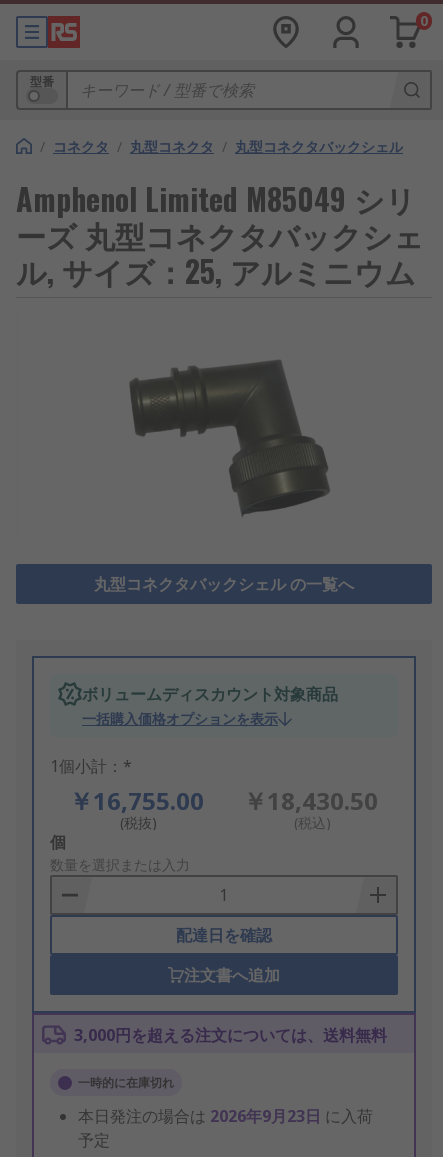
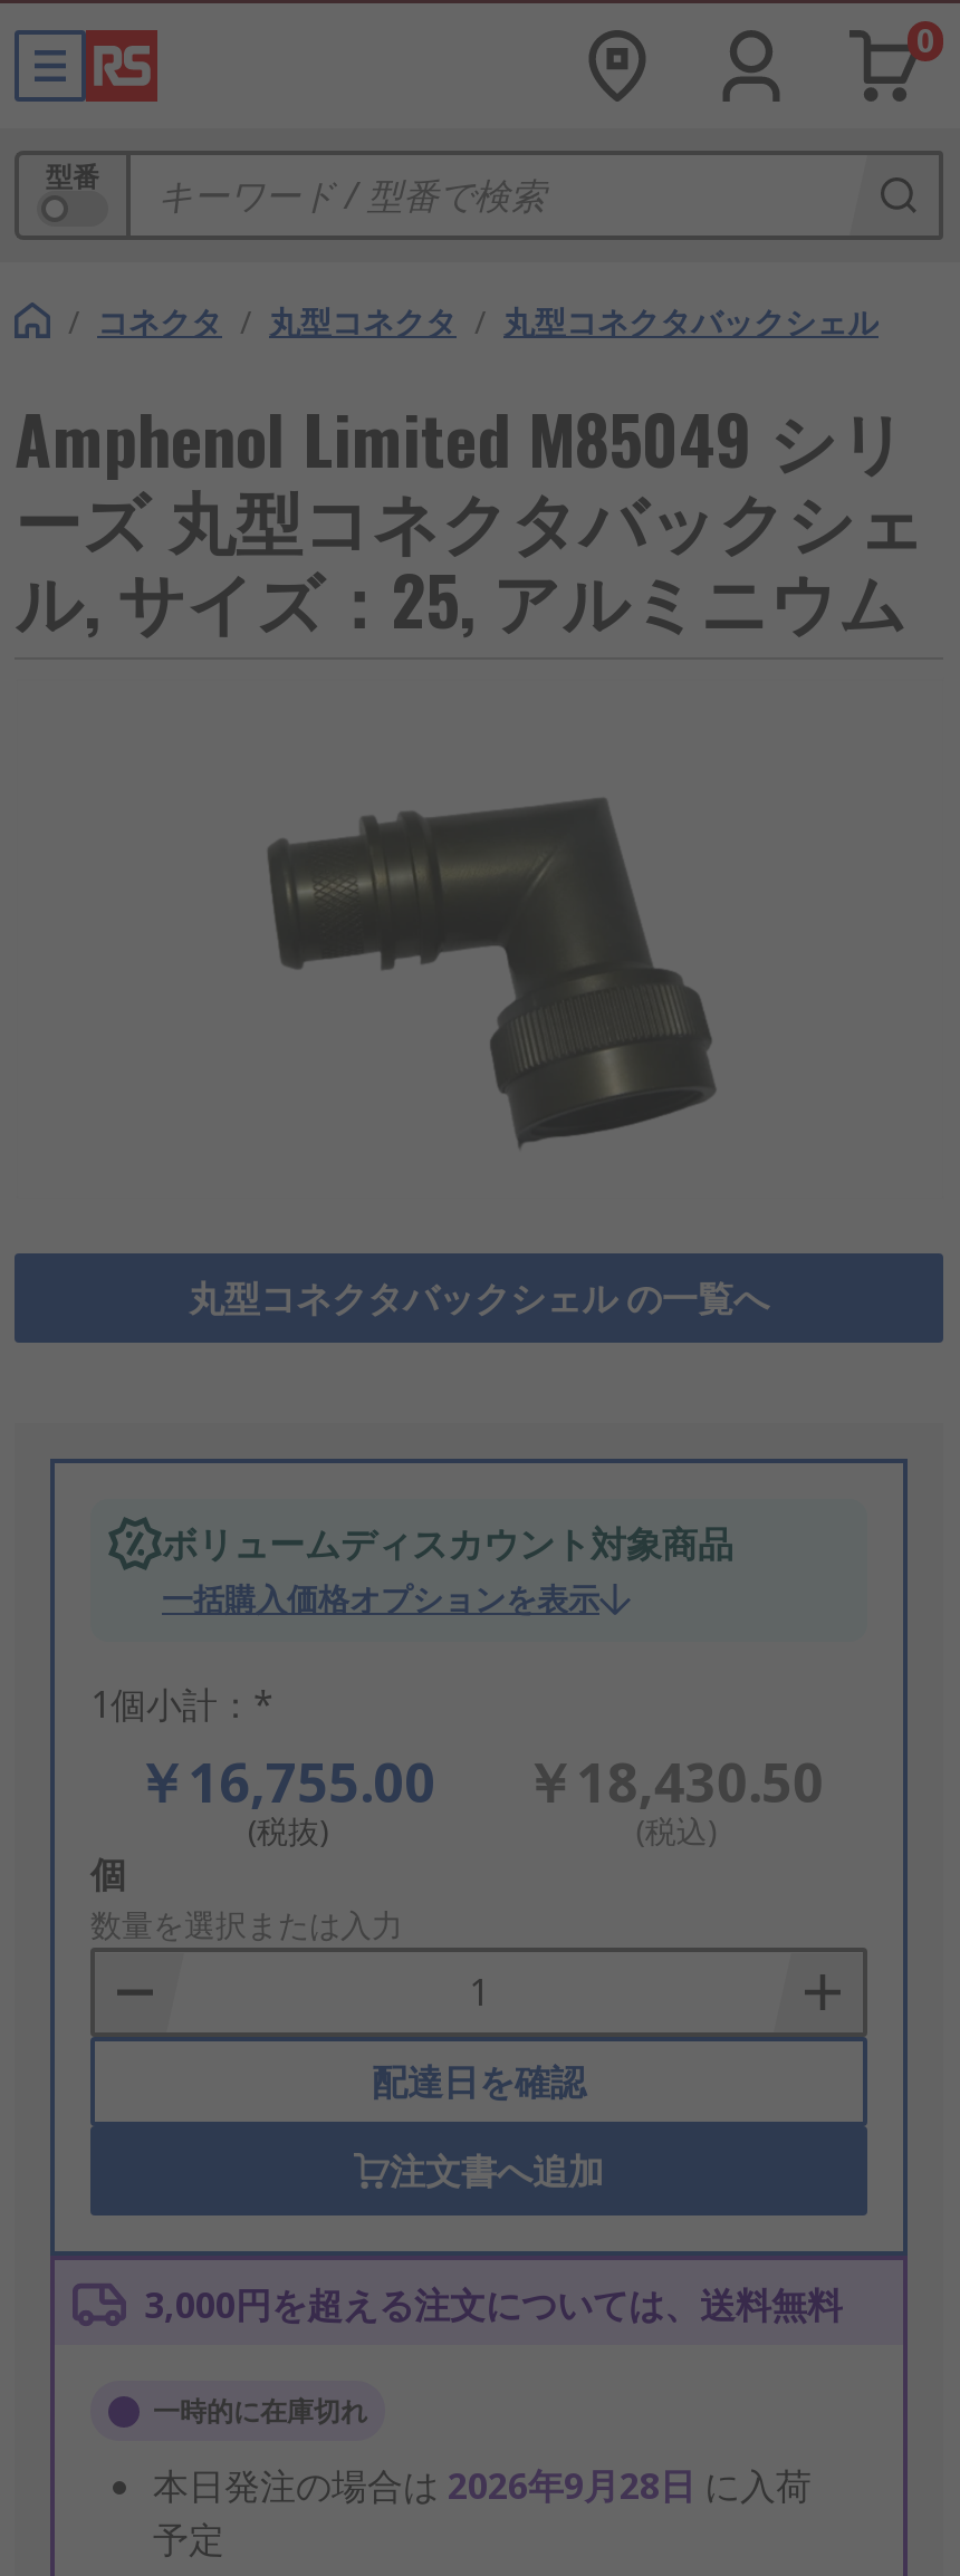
- 本日発注の場合は2026年9月23日に入荷
+ 本日発注の場合は2026年9月28日に入荷
